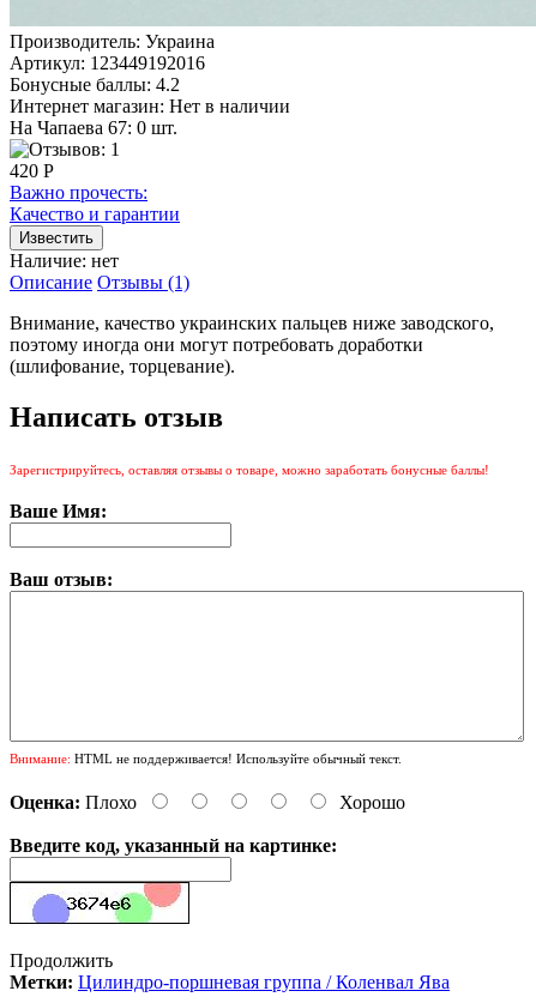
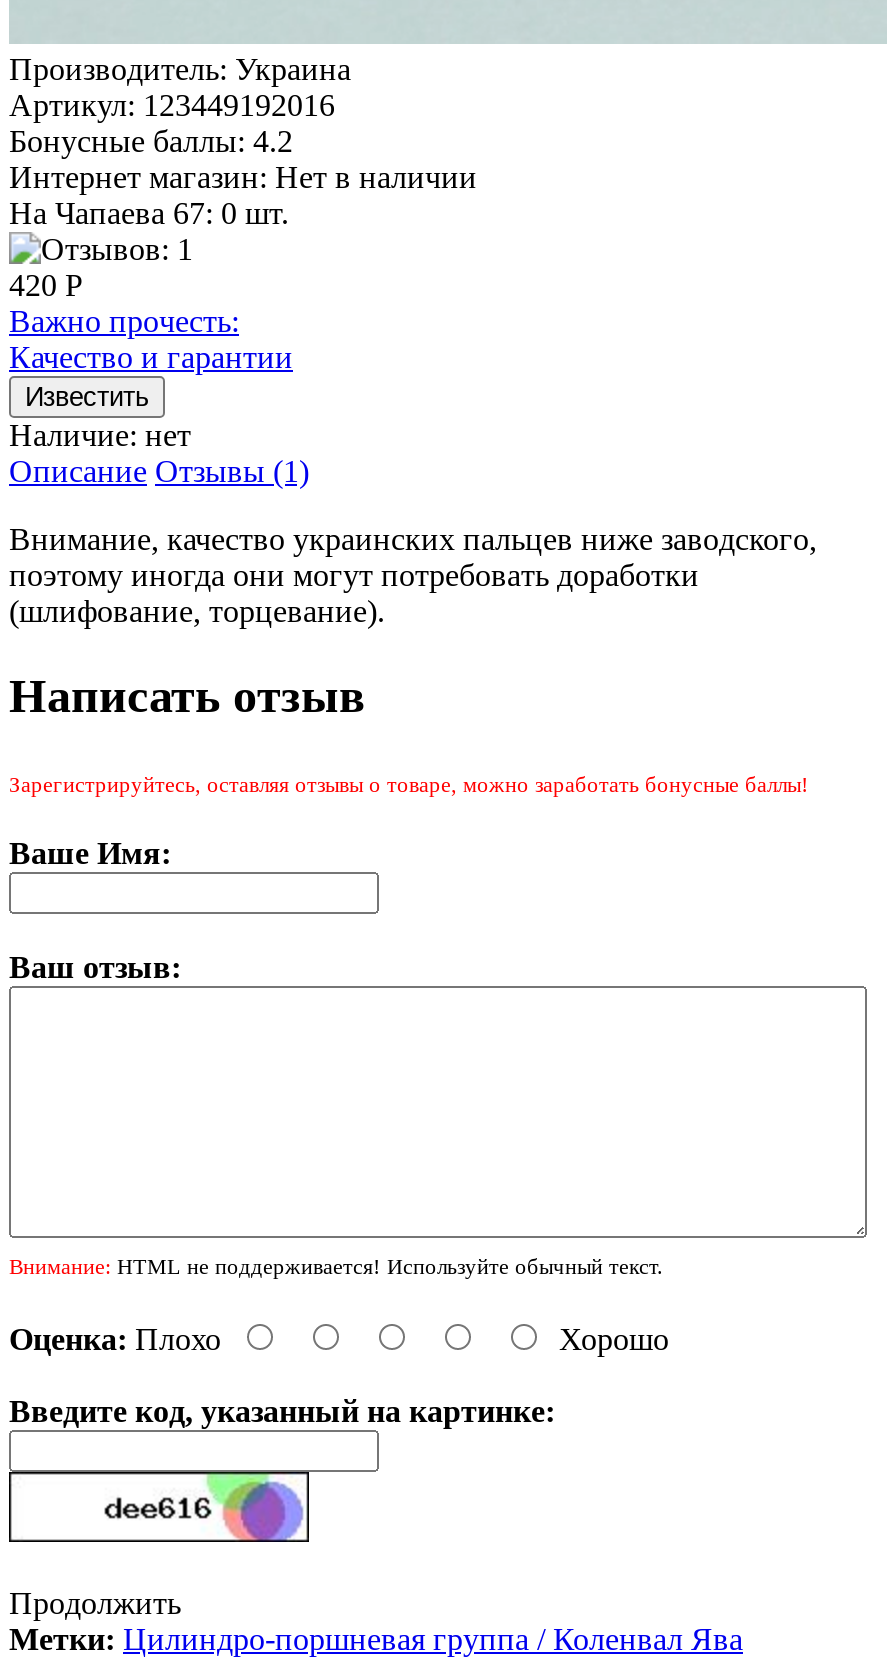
- [image]
+ [image]
